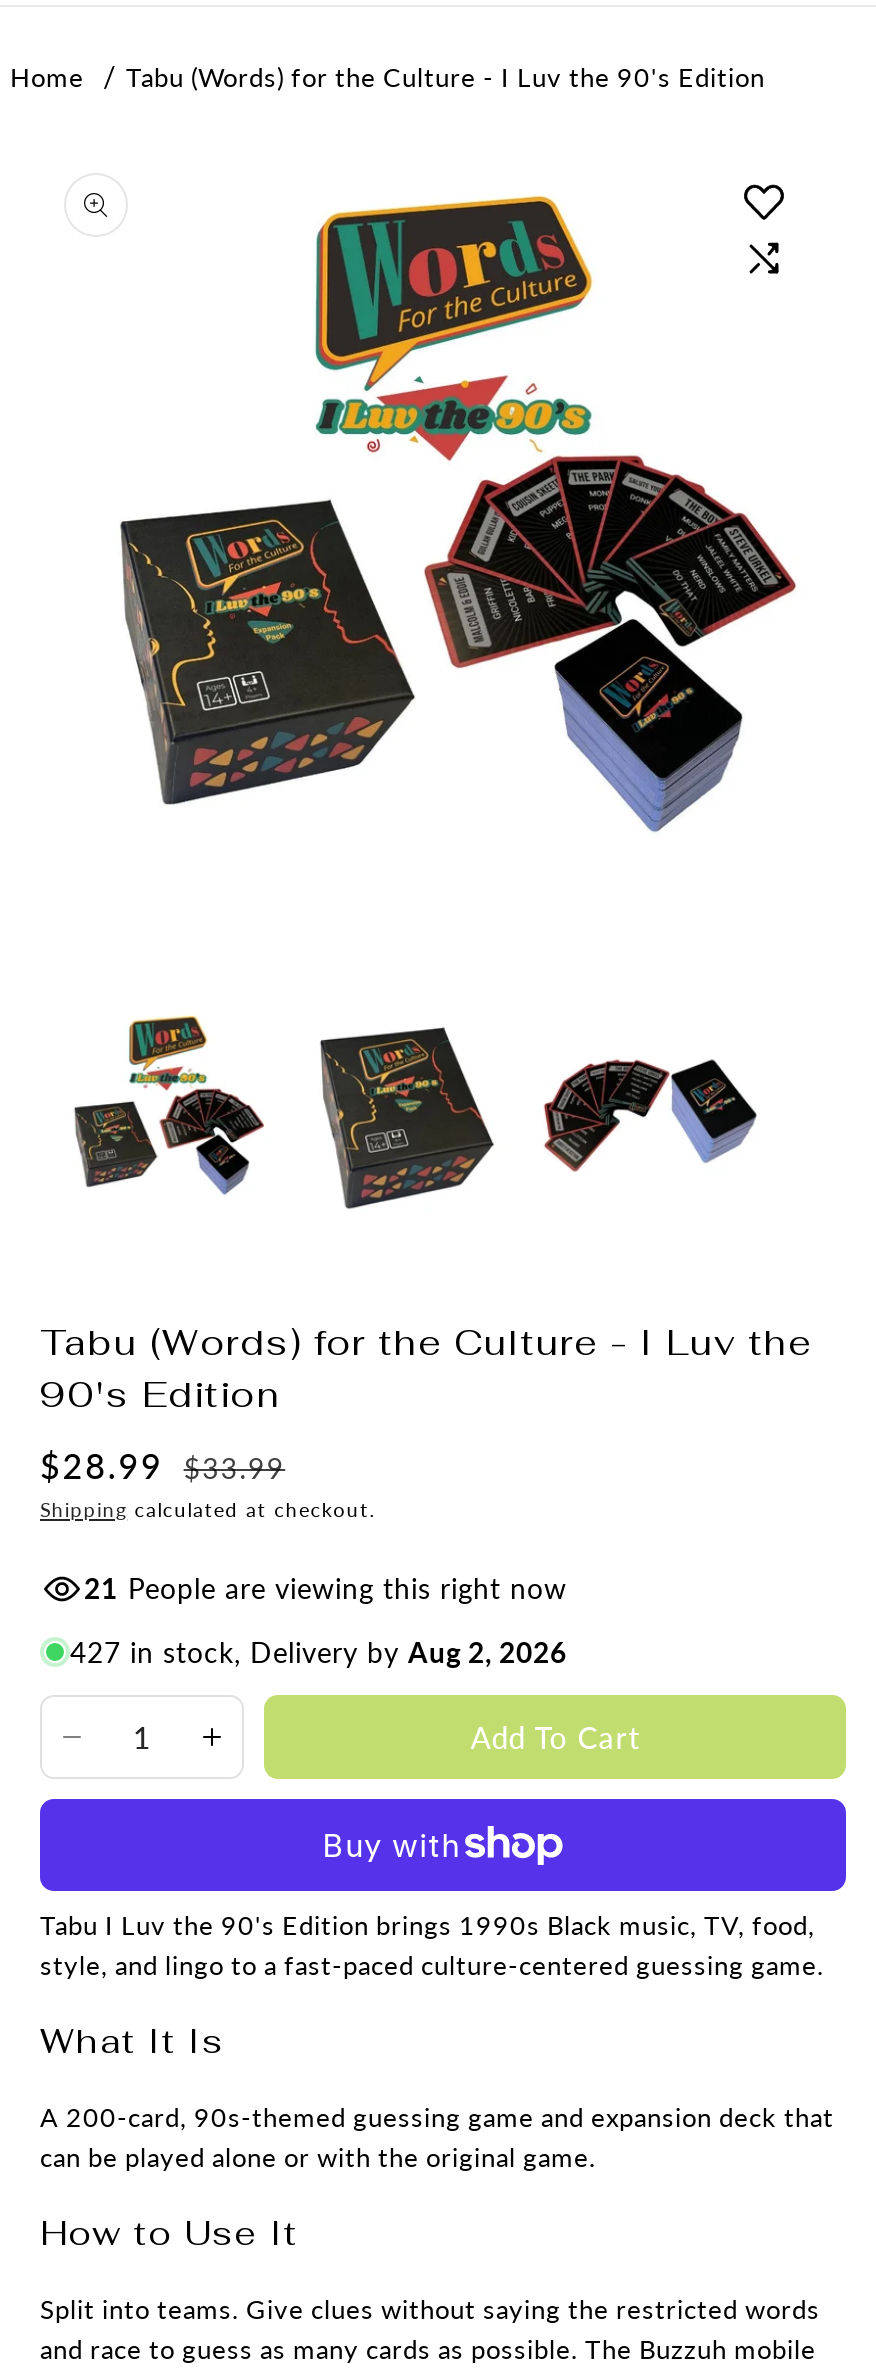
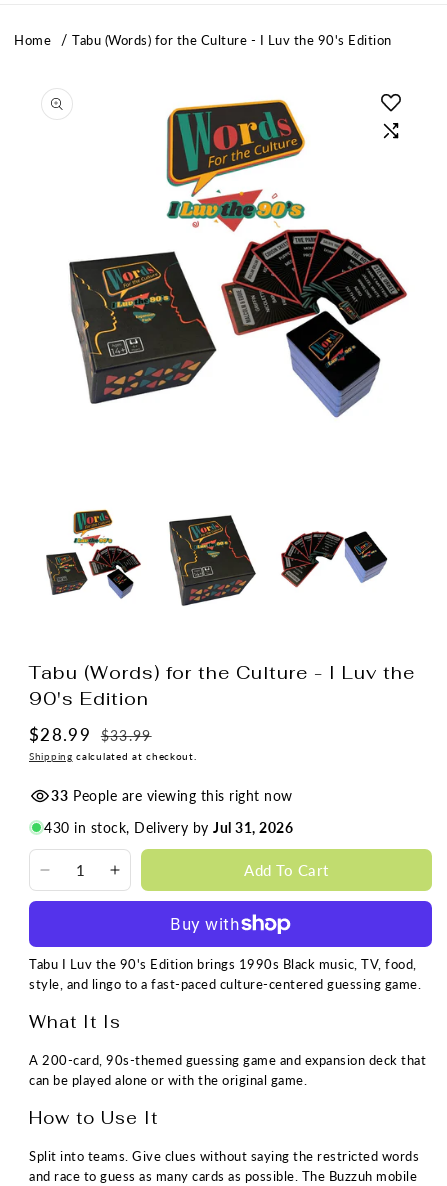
- 21 People are viewing this right now
+ 33 People are viewing this right now

- 427 in stock, Delivery by Aug 2, 2026
+ 430 in stock, Delivery by Jul 31, 2026
